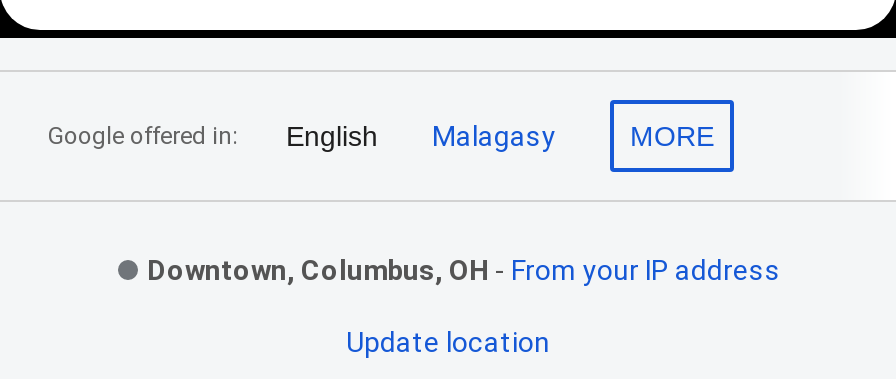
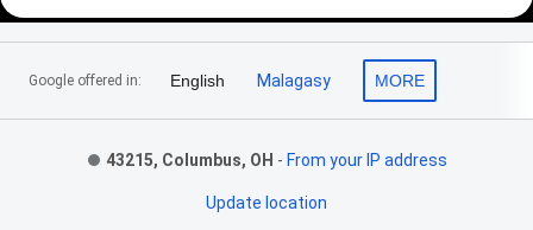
- Downtown, Columbus, OH - From your IP address
+ 43215, Columbus, OH - From your IP address
